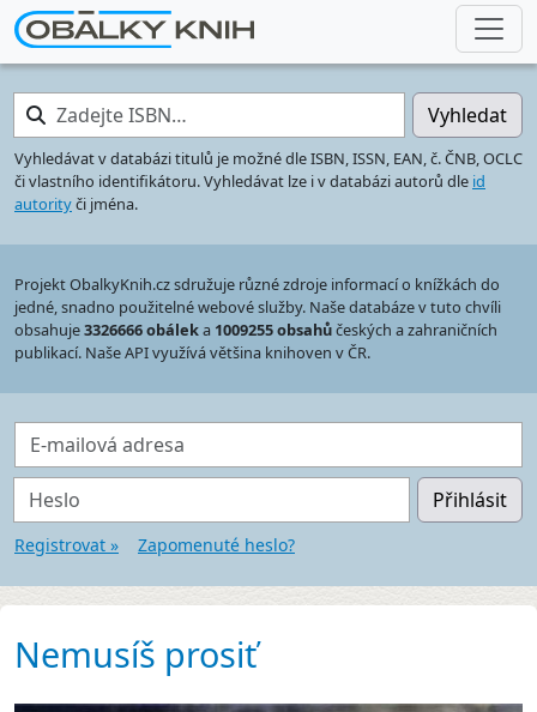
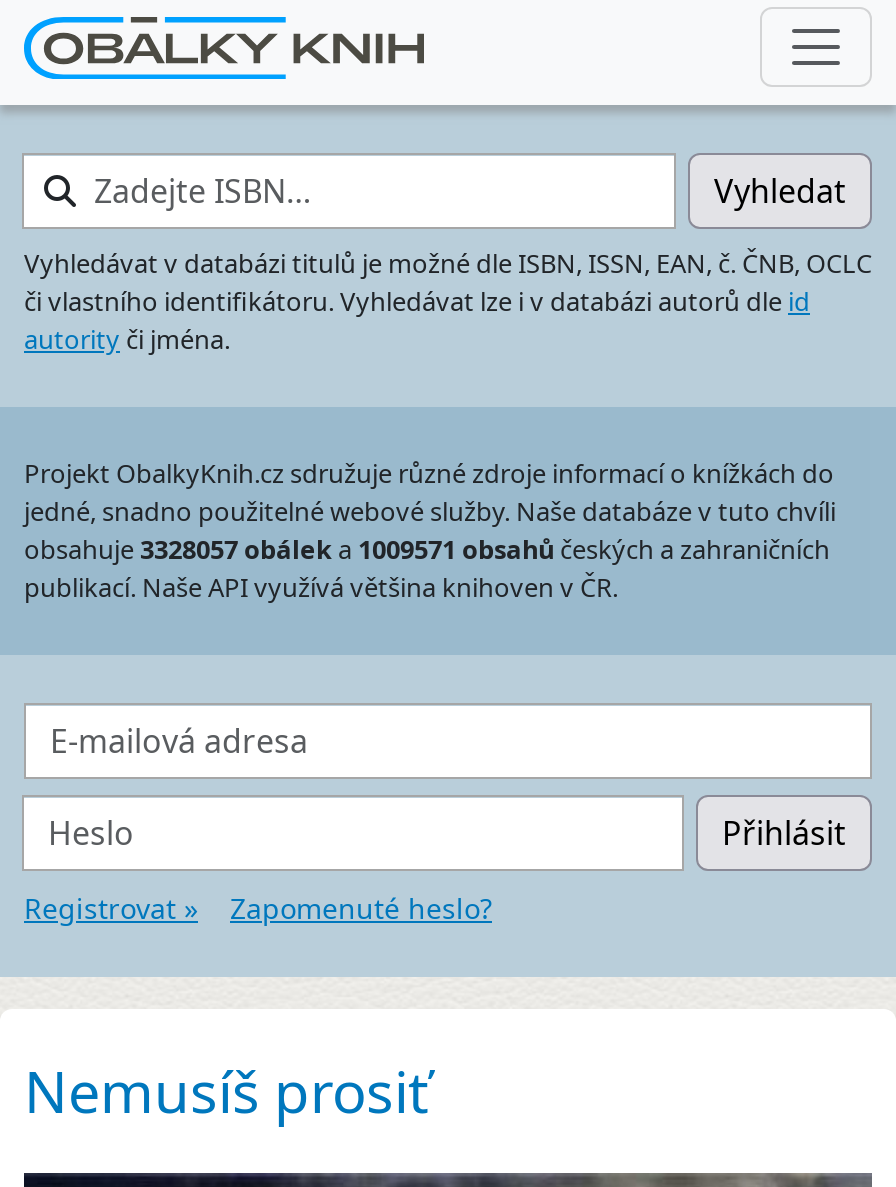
- obsahuje 3326666 obálek a 1009255 obsahů českých a zahraničních
+ obsahuje 3328057 obálek a 1009571 obsahů českých a zahraničních
